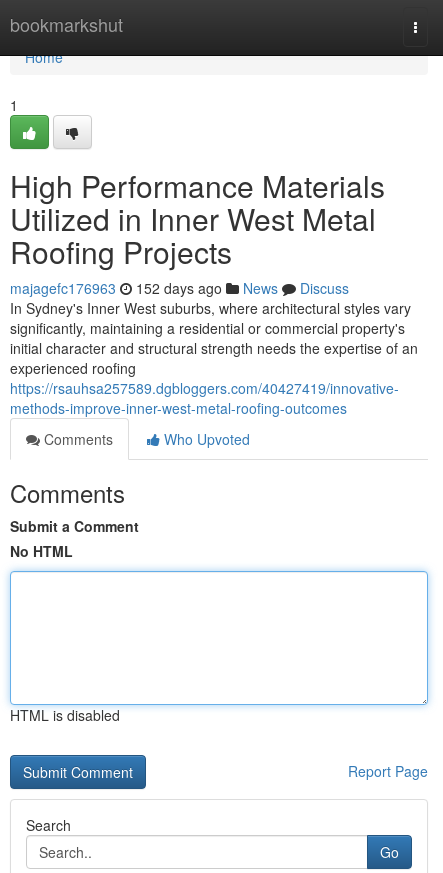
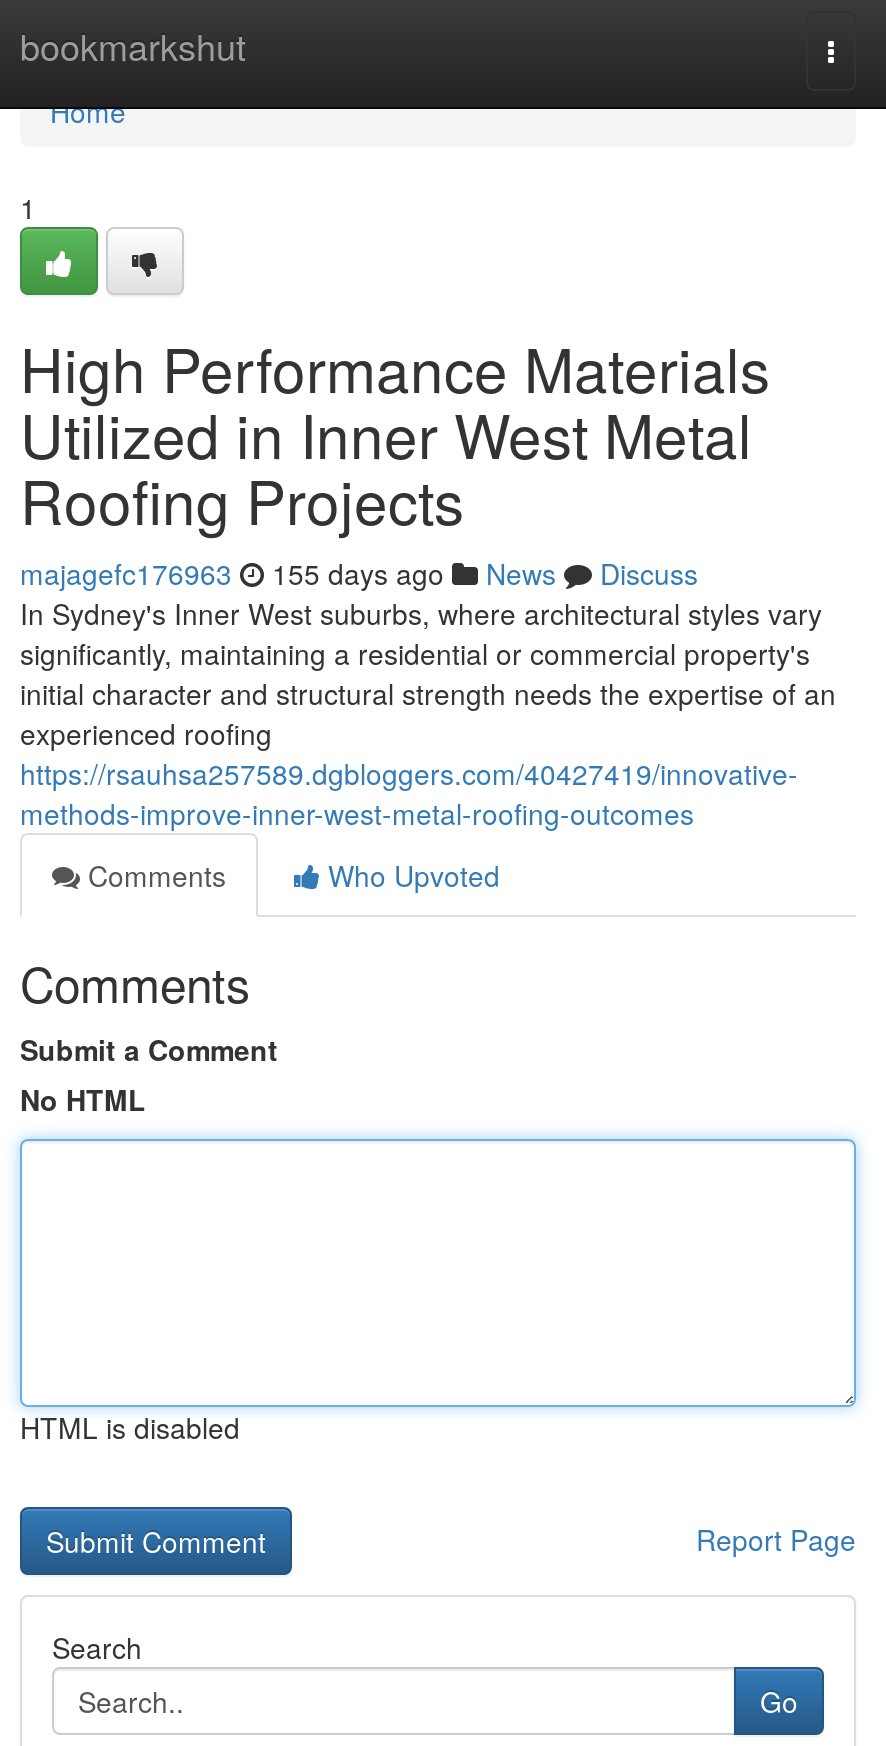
- majagefc176963 152 days ago News Discuss
+ majagefc176963 155 days ago News Discuss
